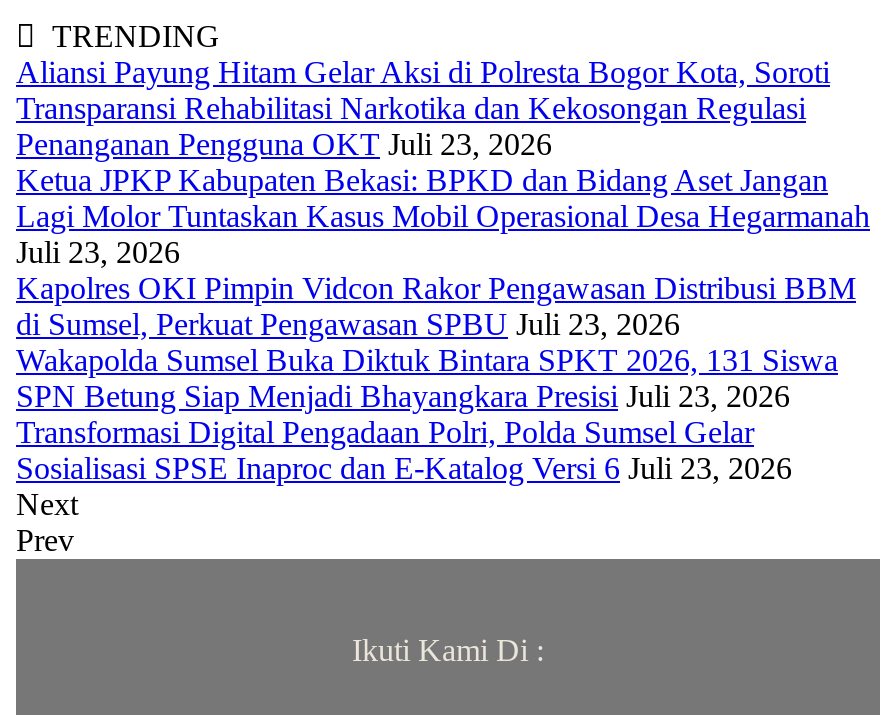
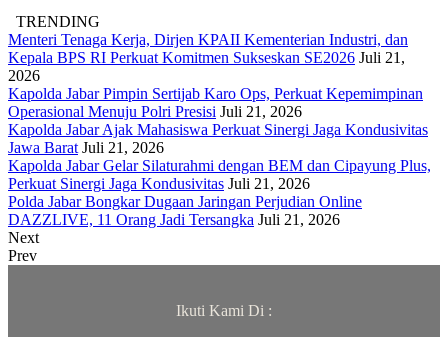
- Aliansi Payung Hitam Gelar Aksi di Polresta Bogor Kota, Soroti
- Transparansi Rehabilitasi Narkotika dan Kekosongan Regulasi
- Penanganan Pengguna OKT Juli 23, 2026
- Ketua JPKP Kabupaten Bekasi: BPKD dan Bidang Aset Jangan
- Lagi Molor Tuntaskan Kasus Mobil Operasional Desa Hegarmanah
- Juli 23, 2026
- Kapolres OKI Pimpin Vidcon Rakor Pengawasan Distribusi BBM
- di Sumsel, Perkuat Pengawasan SPBU Juli 23, 2026
- Wakapolda Sumsel Buka Diktuk Bintara SPKT 2026, 131 Siswa
- SPN Betung Siap Menjadi Bhayangkara Presisi Juli 23, 2026
- Transformasi Digital Pengadaan Polri, Polda Sumsel Gelar
- Sosialisasi SPSE Inaproc dan E-Katalog Versi 6 Juli 23, 2026
+ Menteri Tenaga Kerja, Dirjen KPAII Kementerian Industri, dan
+ Kepala BPS RI Perkuat Komitmen Sukseskan SE2026 Juli 21,
+ 2026
+ Kapolda Jabar Pimpin Sertijab Karo Ops, Perkuat Kepemimpinan
+ Operasional Menuju Polri Presisi Juli 21, 2026
+ Kapolda Jabar Ajak Mahasiswa Perkuat Sinergi Jaga Kondusivitas
+ Jawa Barat Juli 21, 2026
+ Kapolda Jabar Gelar Silaturahmi dengan BEM dan Cipayung Plus,
+ Perkuat Sinergi Jaga Kondusivitas Juli 21, 2026
+ Polda Jabar Bongkar Dugaan Jaringan Perjudian Online
+ DAZZLIVE, 11 Orang Jadi Tersangka Juli 21, 2026
